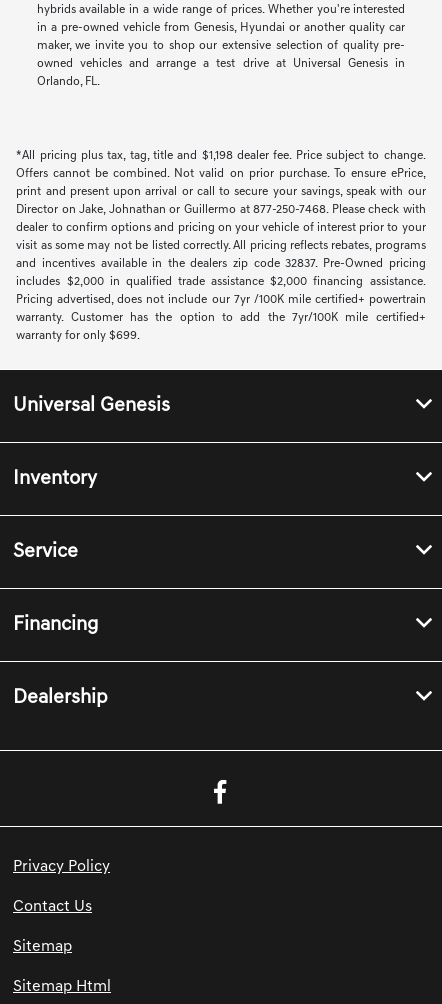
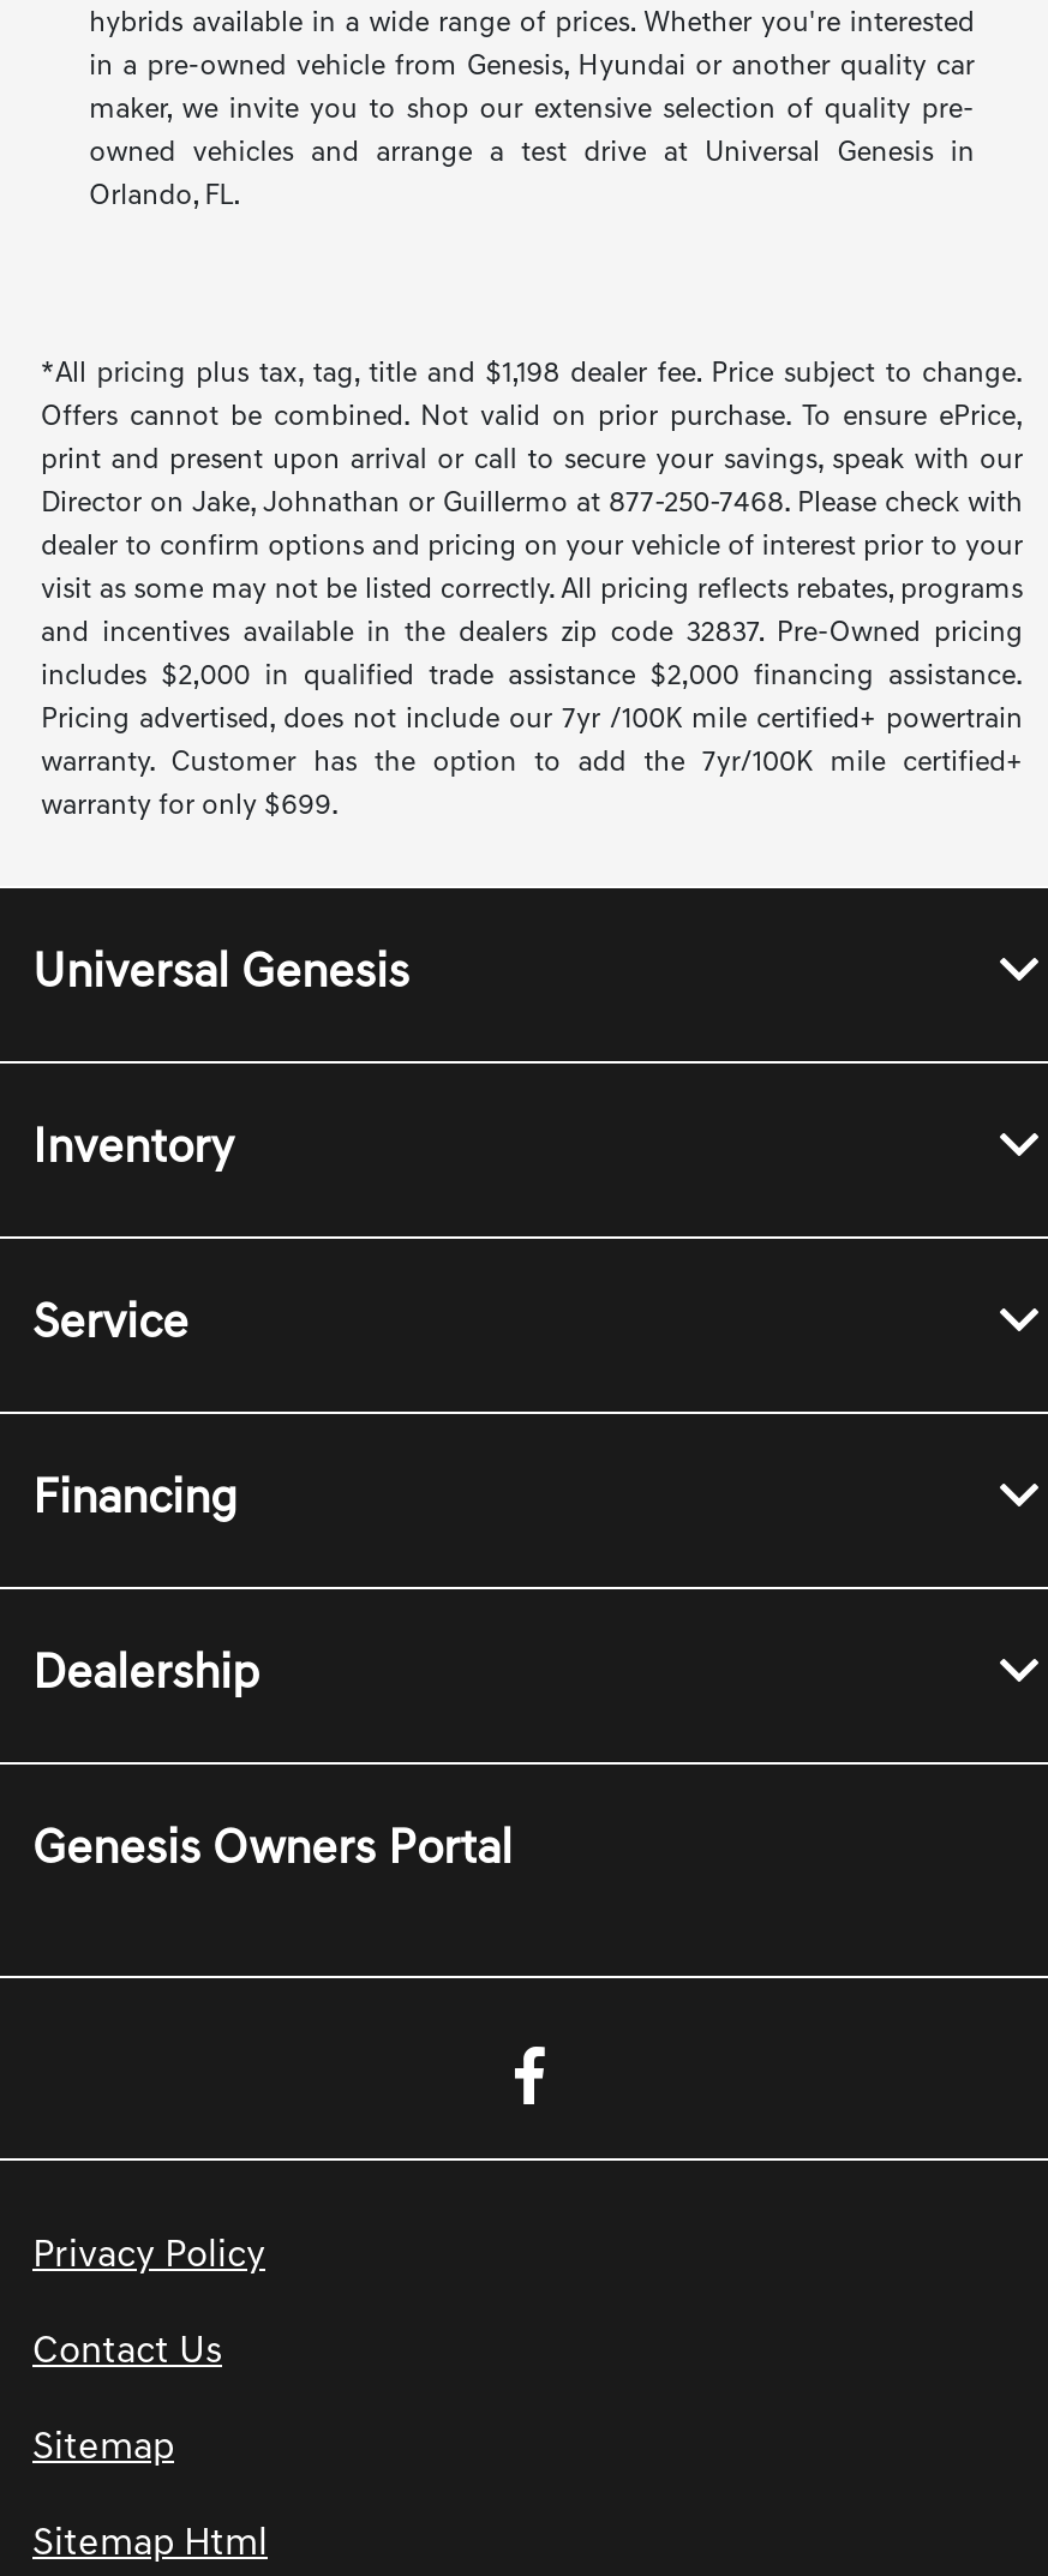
+ Genesis Owners Portal
